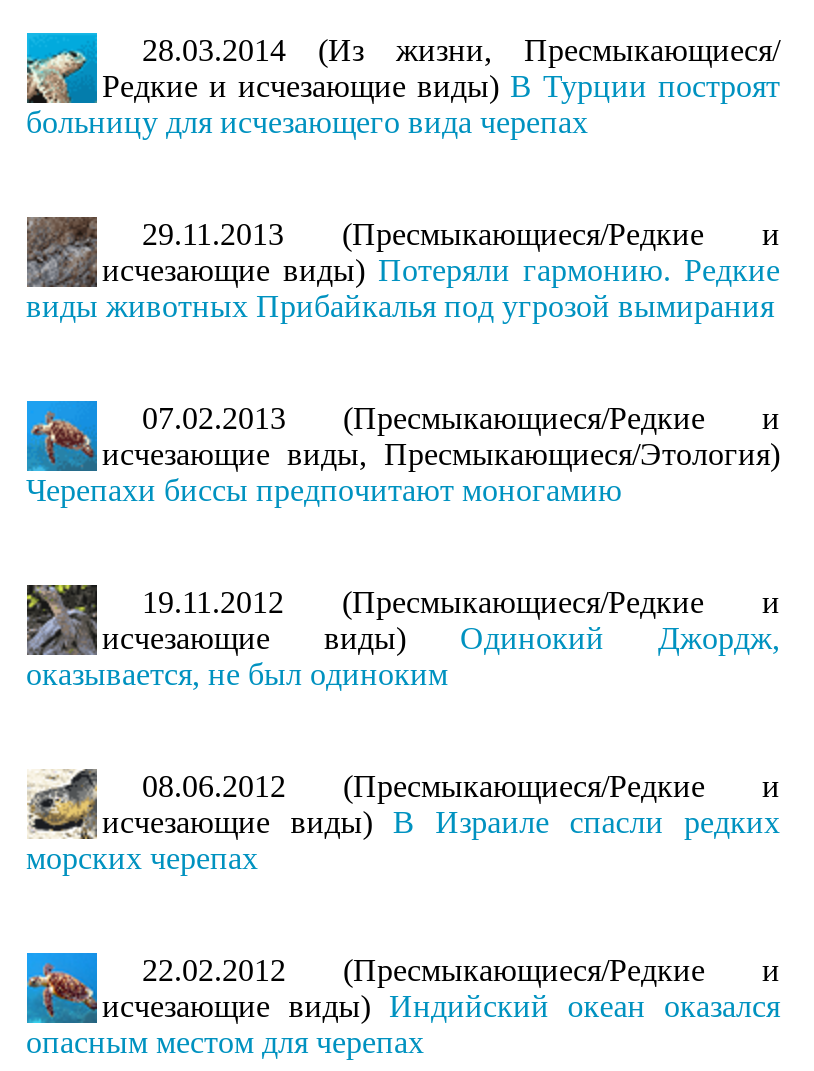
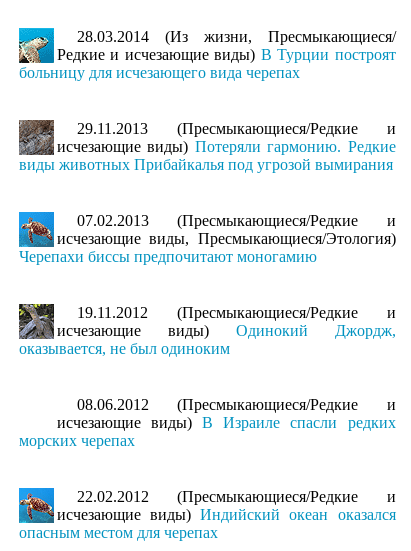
- [image]
